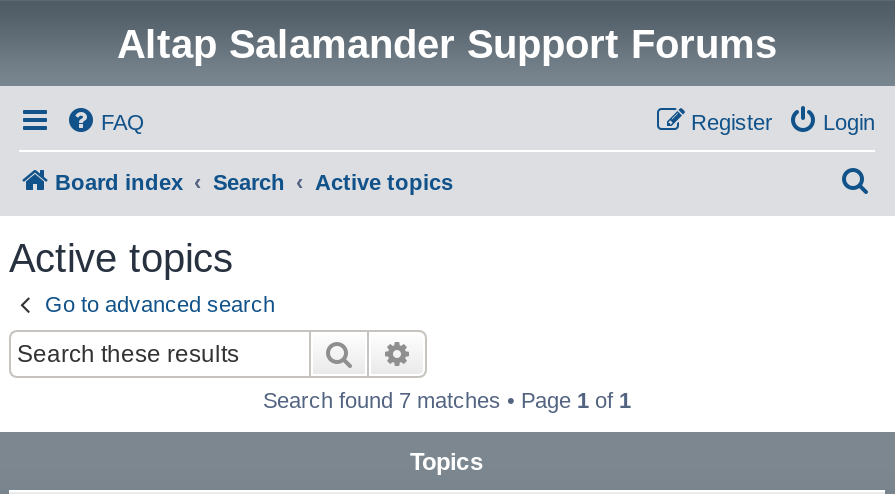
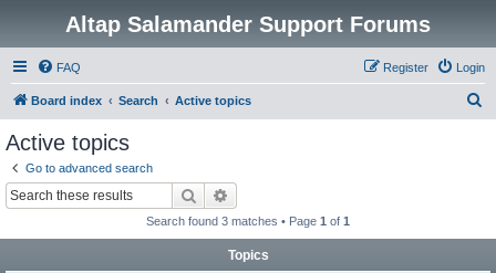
- Search found 7 matches • Page 1 of 1
+ Search found 3 matches • Page 1 of 1
